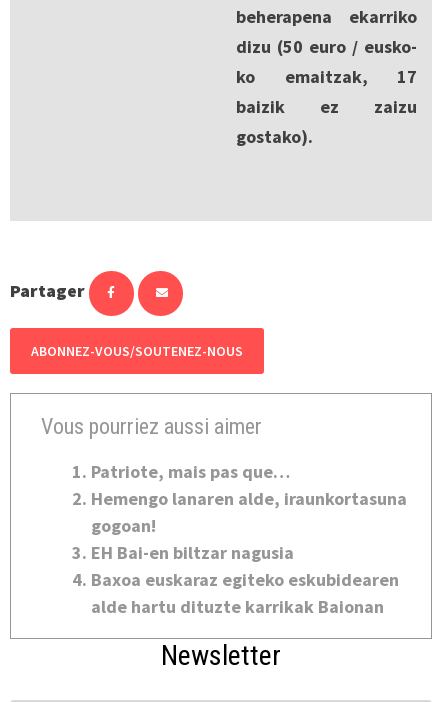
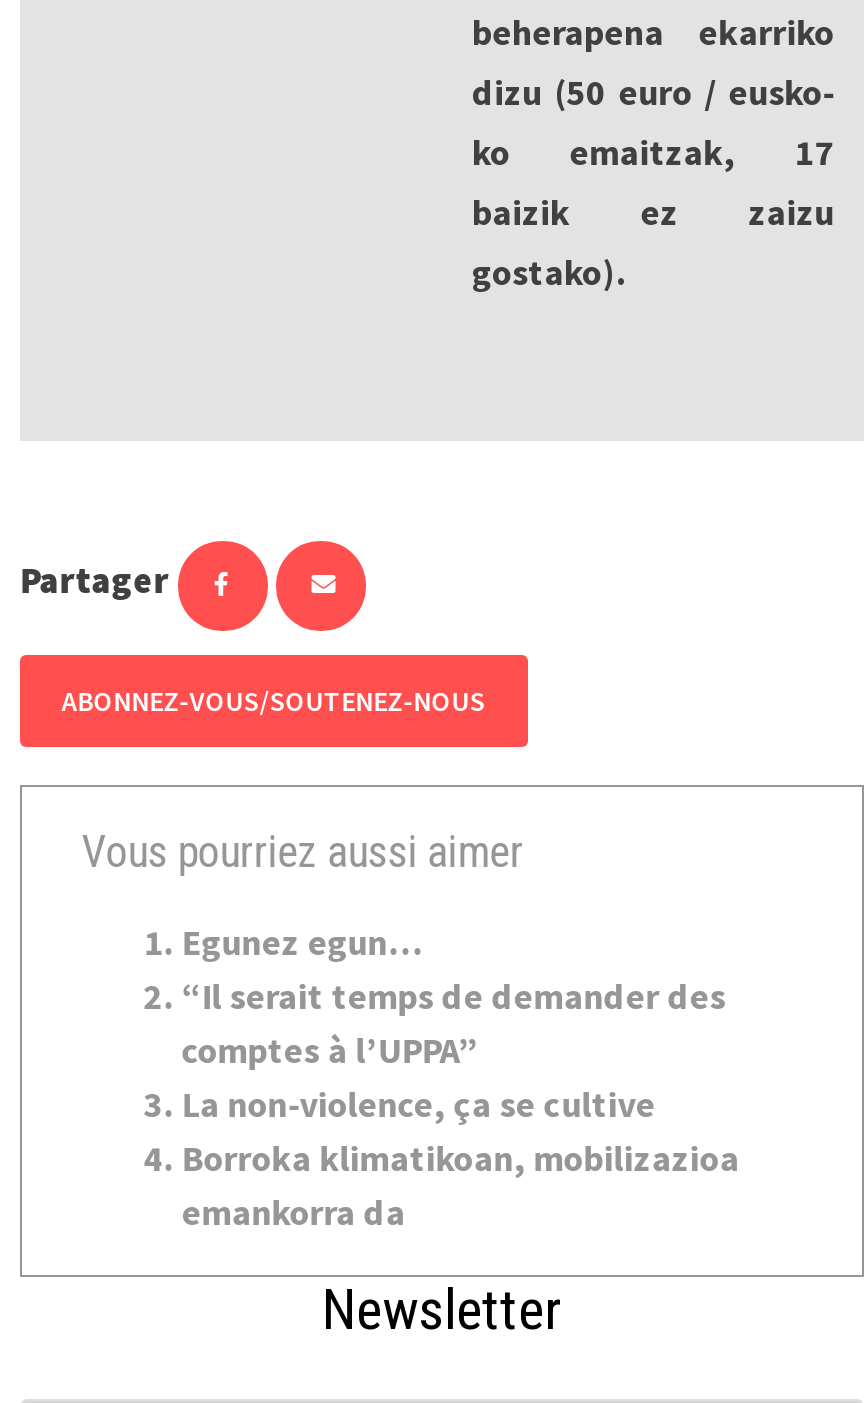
- Patriote, mais pas que…
- Hemengo lanaren alde, iraunkortasuna
- gogoan!
- EH Bai-en biltzar nagusia
- Baxoa euskaraz egiteko eskubidearen
- alde hartu dituzte karrikak Baionan
+ Egunez egun…
+ “Il serait temps de demander des
+ comptes à l’UPPA”
+ La non-violence, ça se cultive
+ Borroka klimatikoan, mobilizazioa
+ emankorra da
